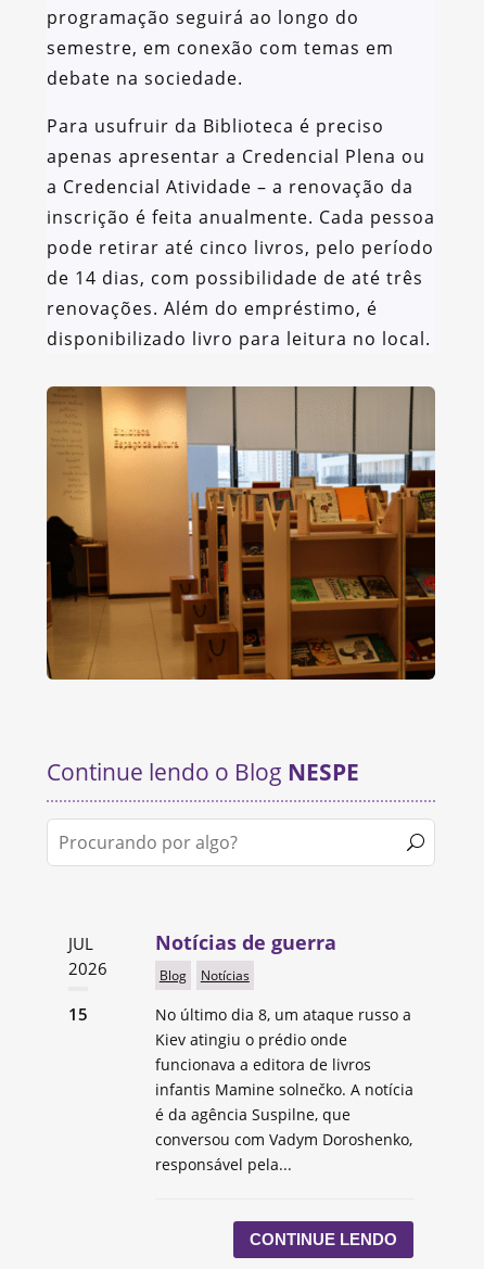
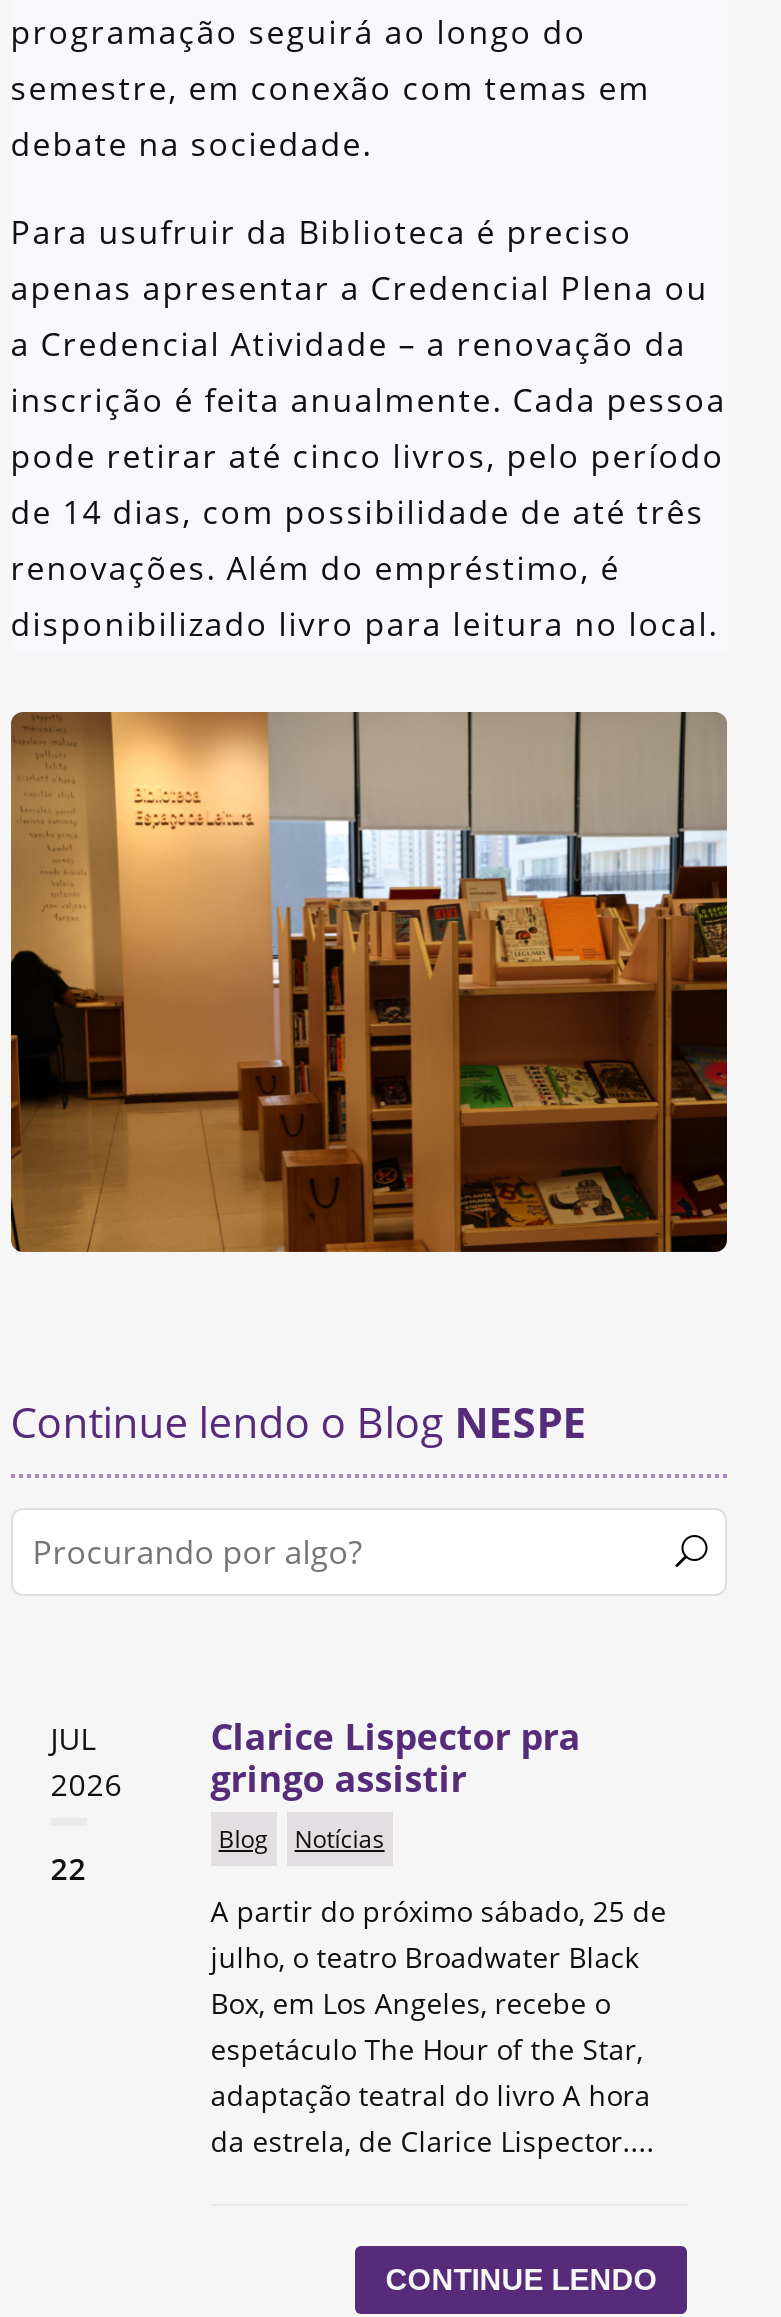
- Notícias de guerra
+ Clarice Lispector pra
+ gringo assistir

moved down: Blog | Notícias

- 15
+ 22

- No último dia 8, um ataque russo a
- Kiev atingiu o prédio onde
- funcionava a editora de livros
- infantis Mamine solnečko. A notícia
- é da agência Suspilne, que
- conversou com Vadym Doroshenko,
- responsável pela...
+ A partir do próximo sábado, 25 de
+ julho, o teatro Broadwater Black
+ Box, em Los Angeles, recebe o
+ espetáculo The Hour of the Star,
+ adaptação teatral do livro A hora
+ da estrela, de Clarice Lispector....
